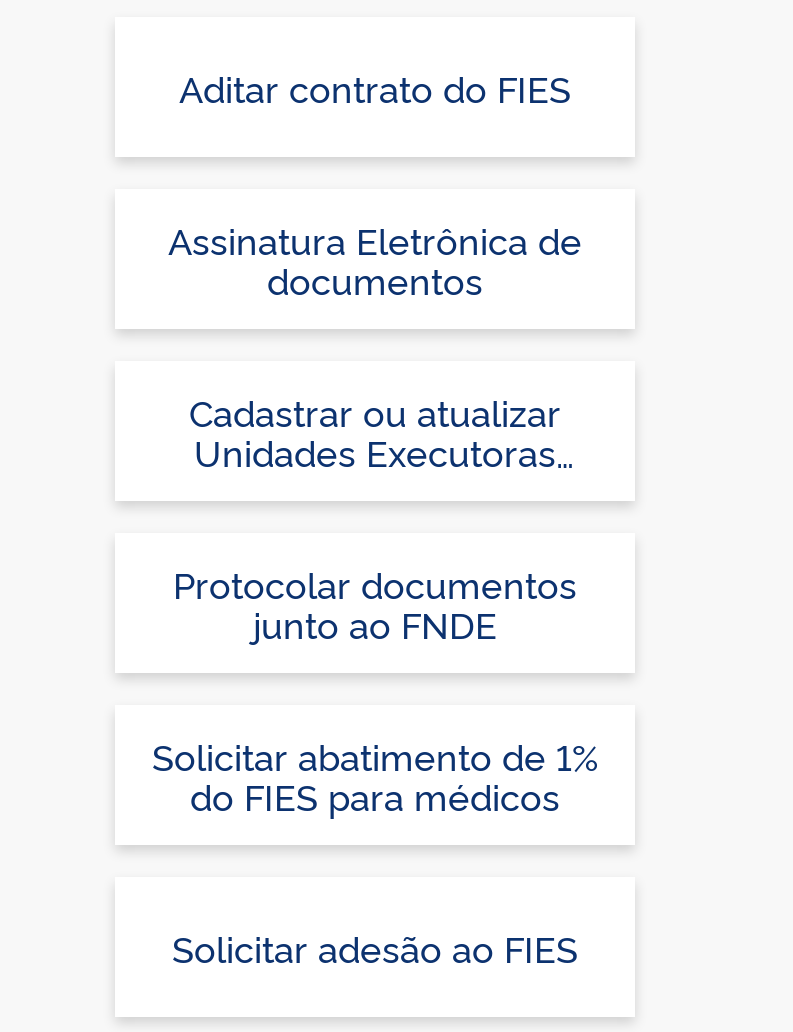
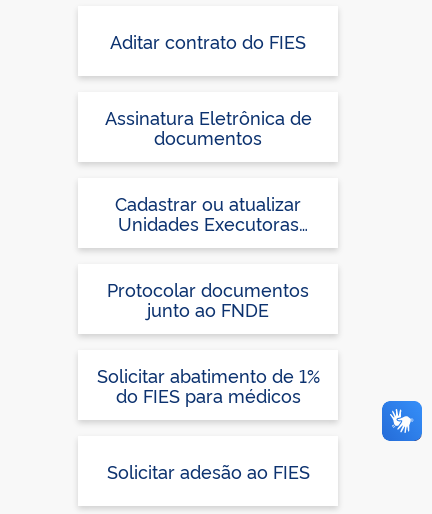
+ [image]
